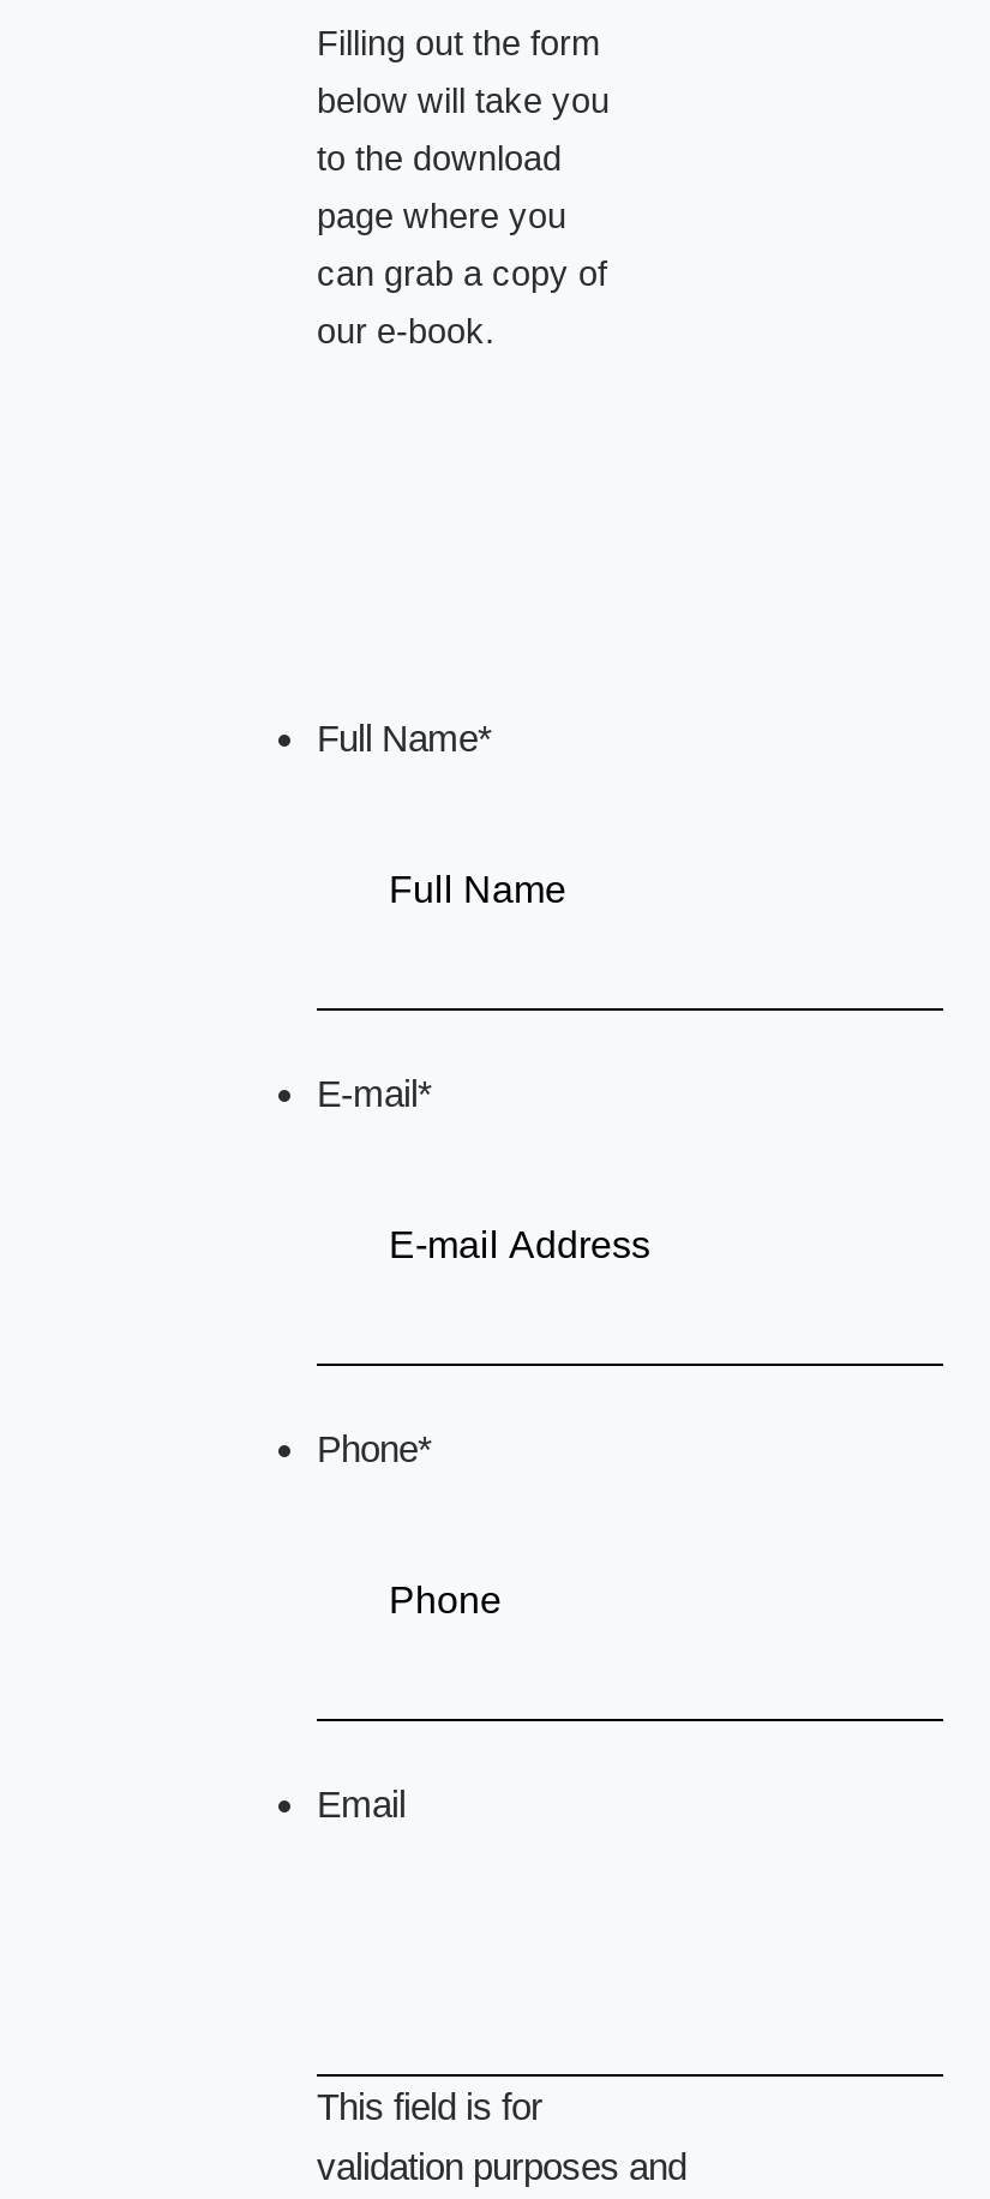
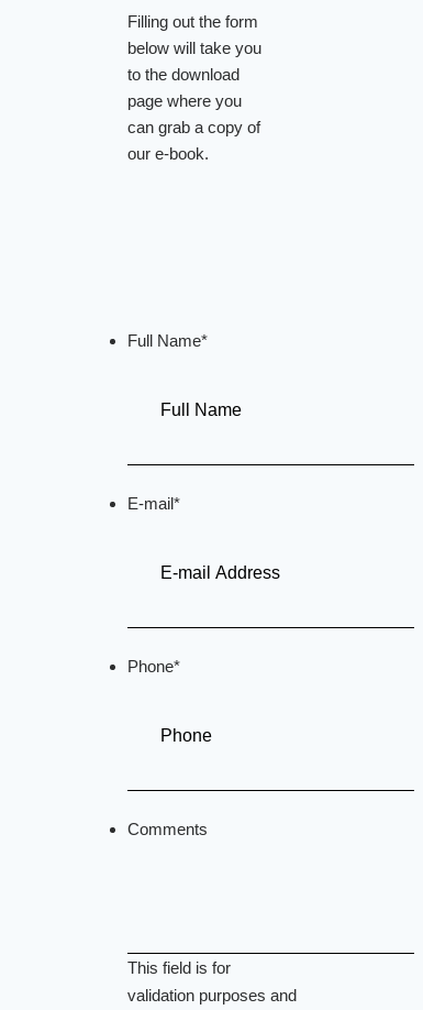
- Email
+ Comments
